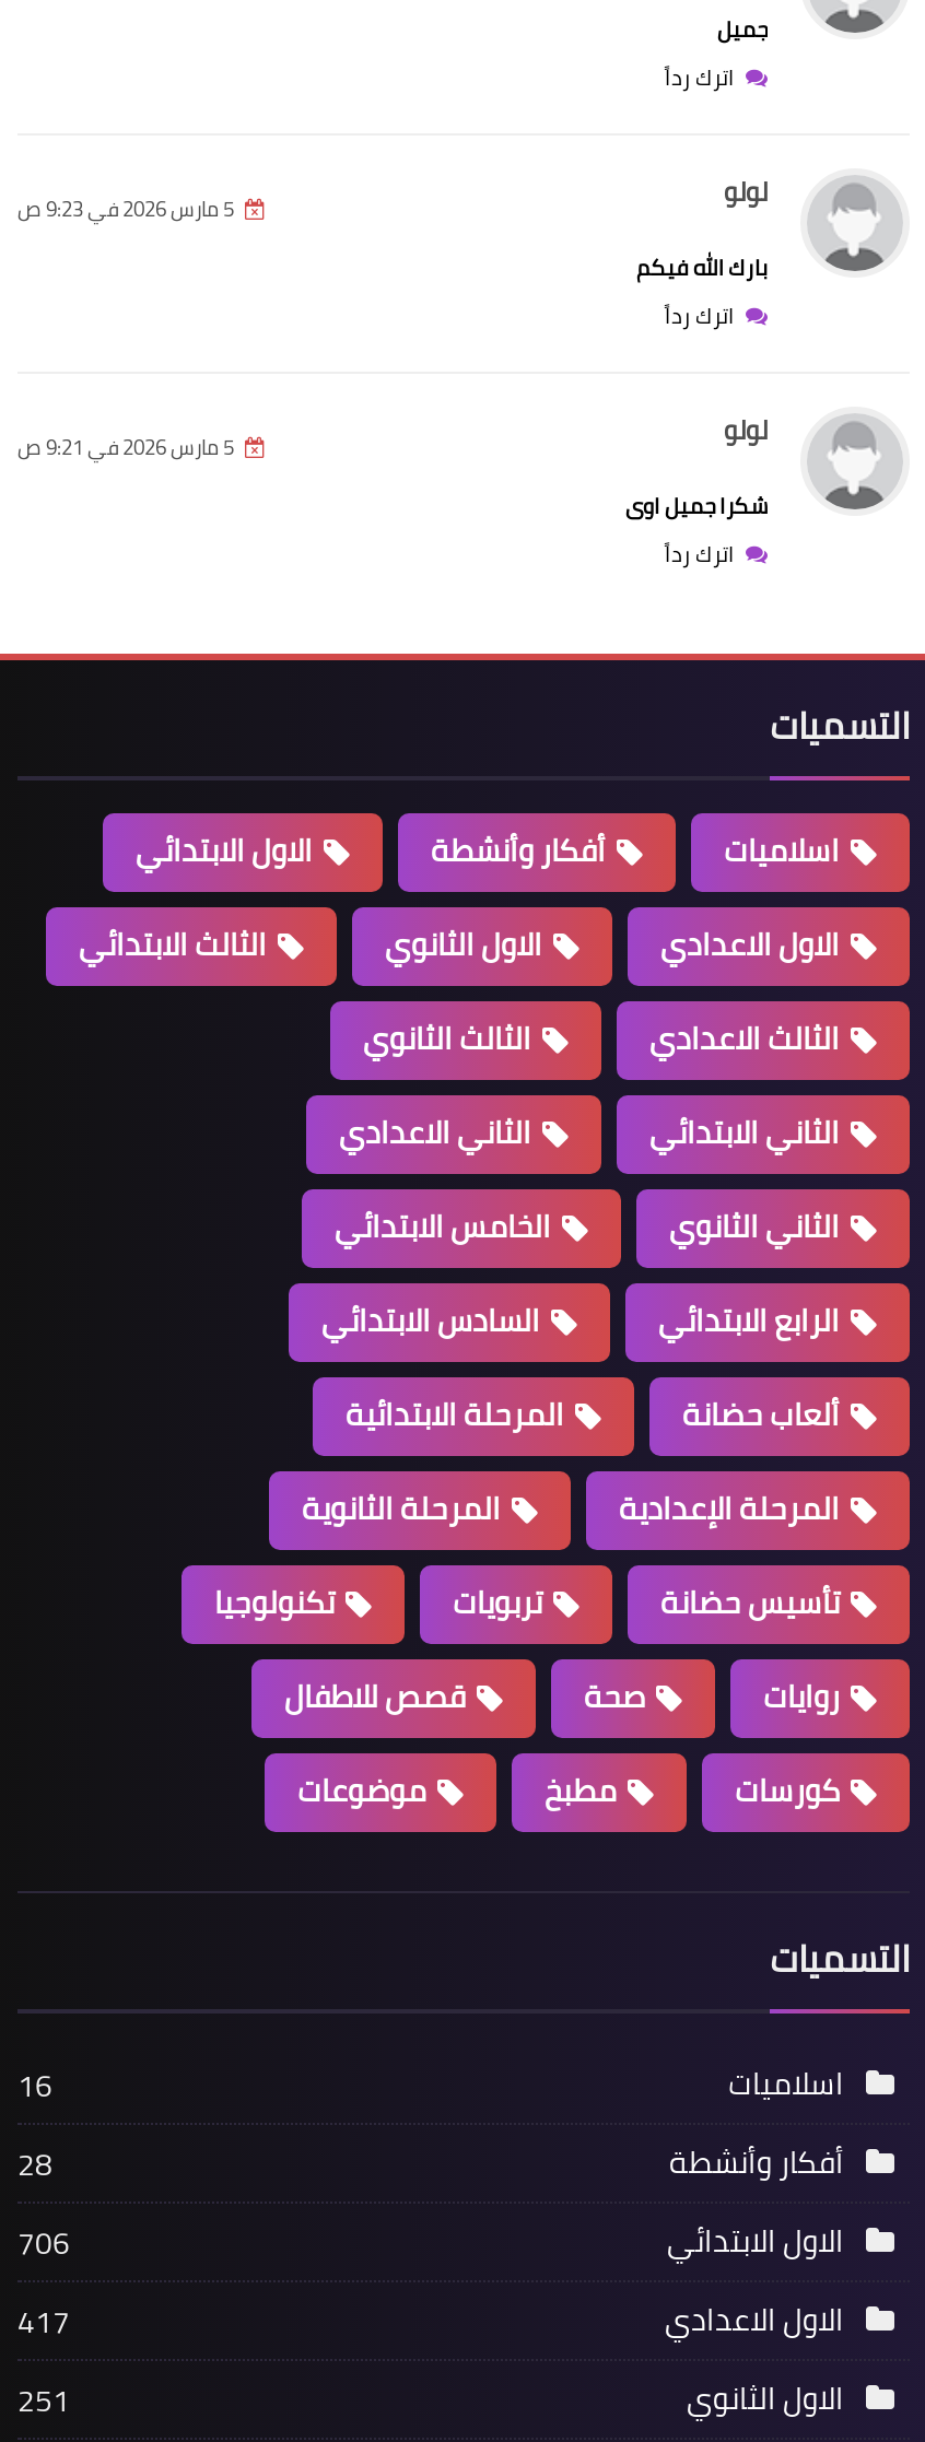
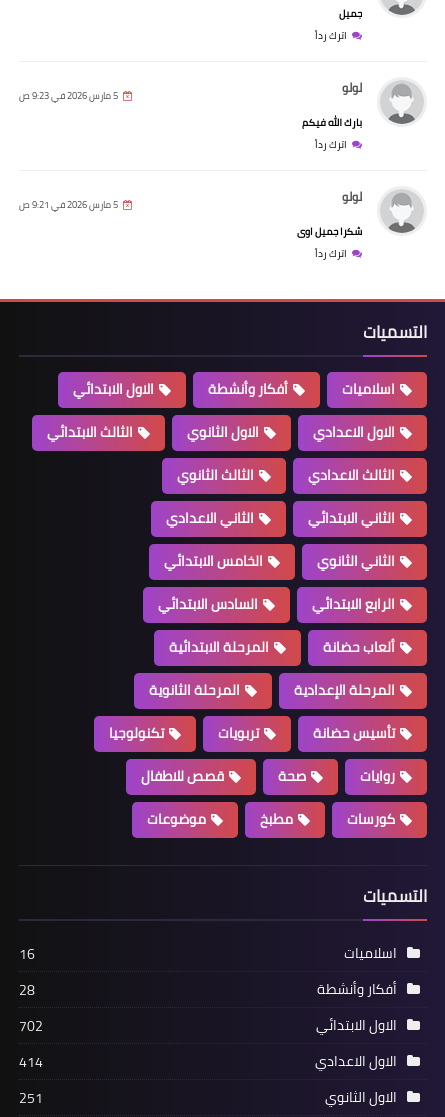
- 706
+ 702

- 417
+ 414
